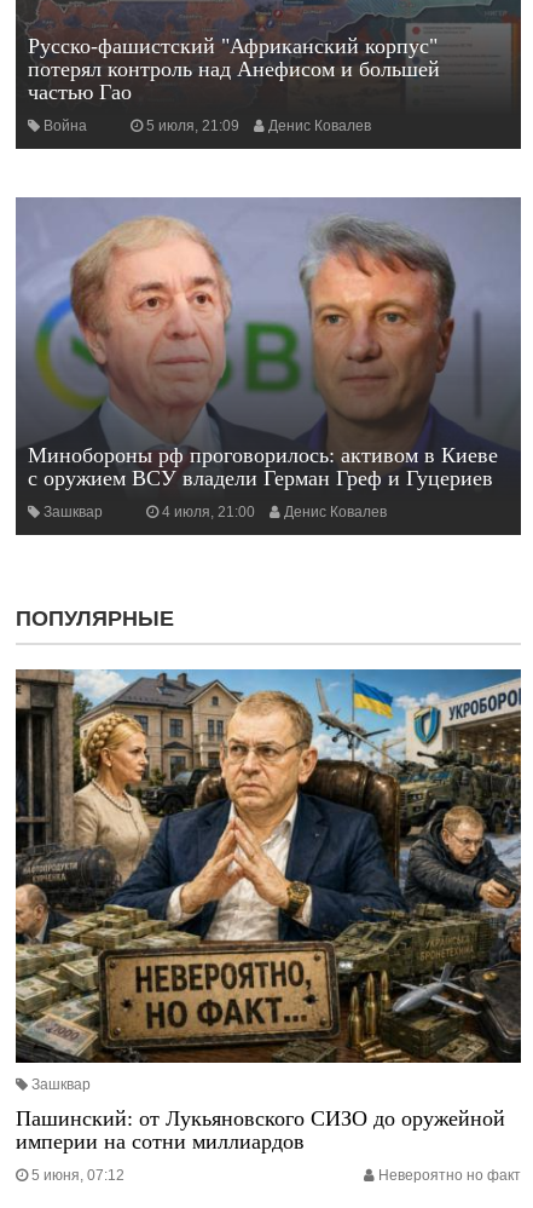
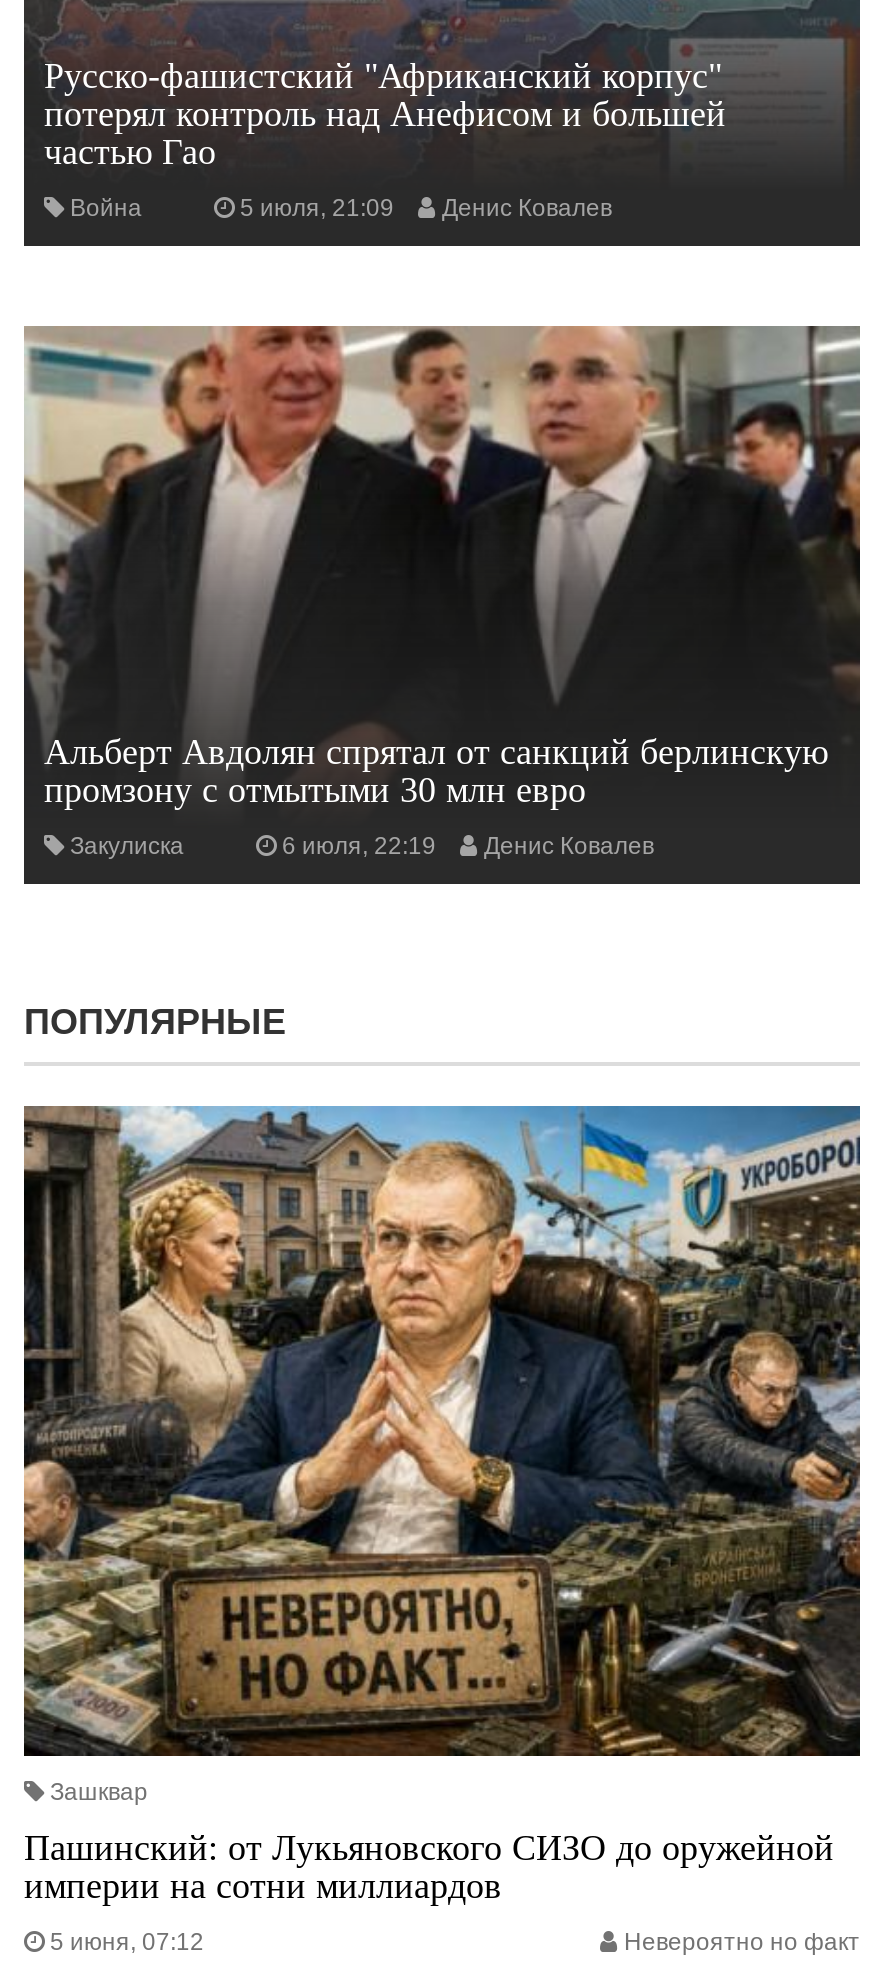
- [image]
- Минобороны рф проговорилось: активом в Киеве
- с оружием ВСУ владели Герман Греф и Гуцериев
+ [image]
+ Альберт Авдолян спрятал от санкций берлинскую
+ промзону с отмытыми 30 млн евро

- Зашквар
- 4 июля, 21:00
+ Закулиска
+ 6 июля, 22:19
